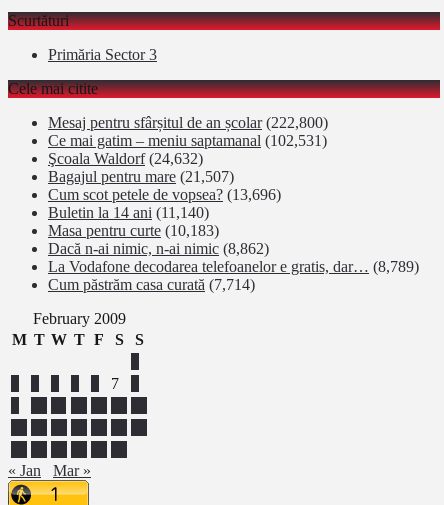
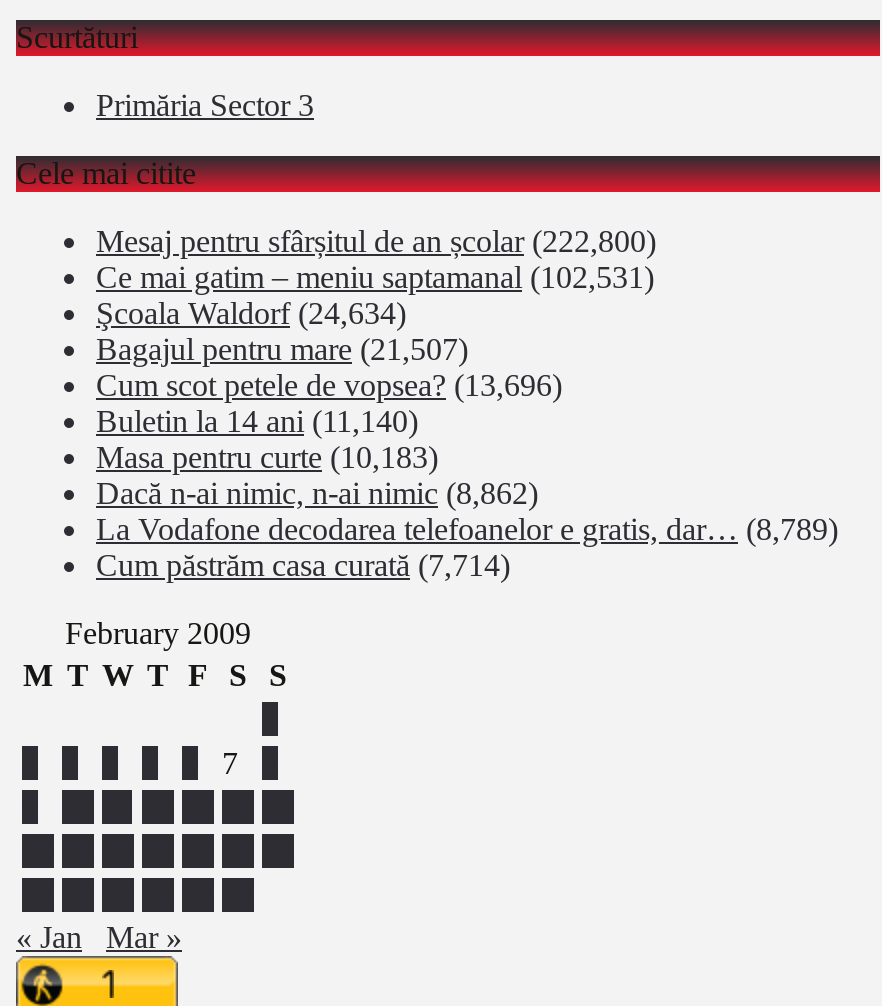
- Şcoala Waldorf (24,632)
+ Şcoala Waldorf (24,634)
